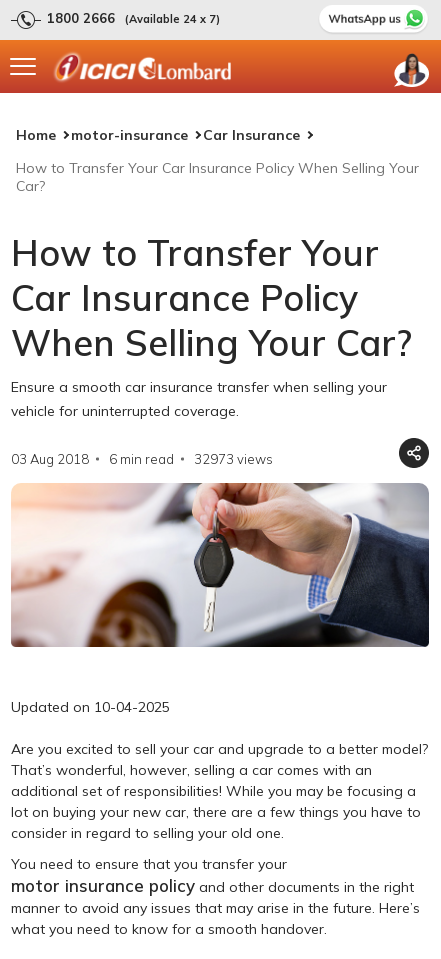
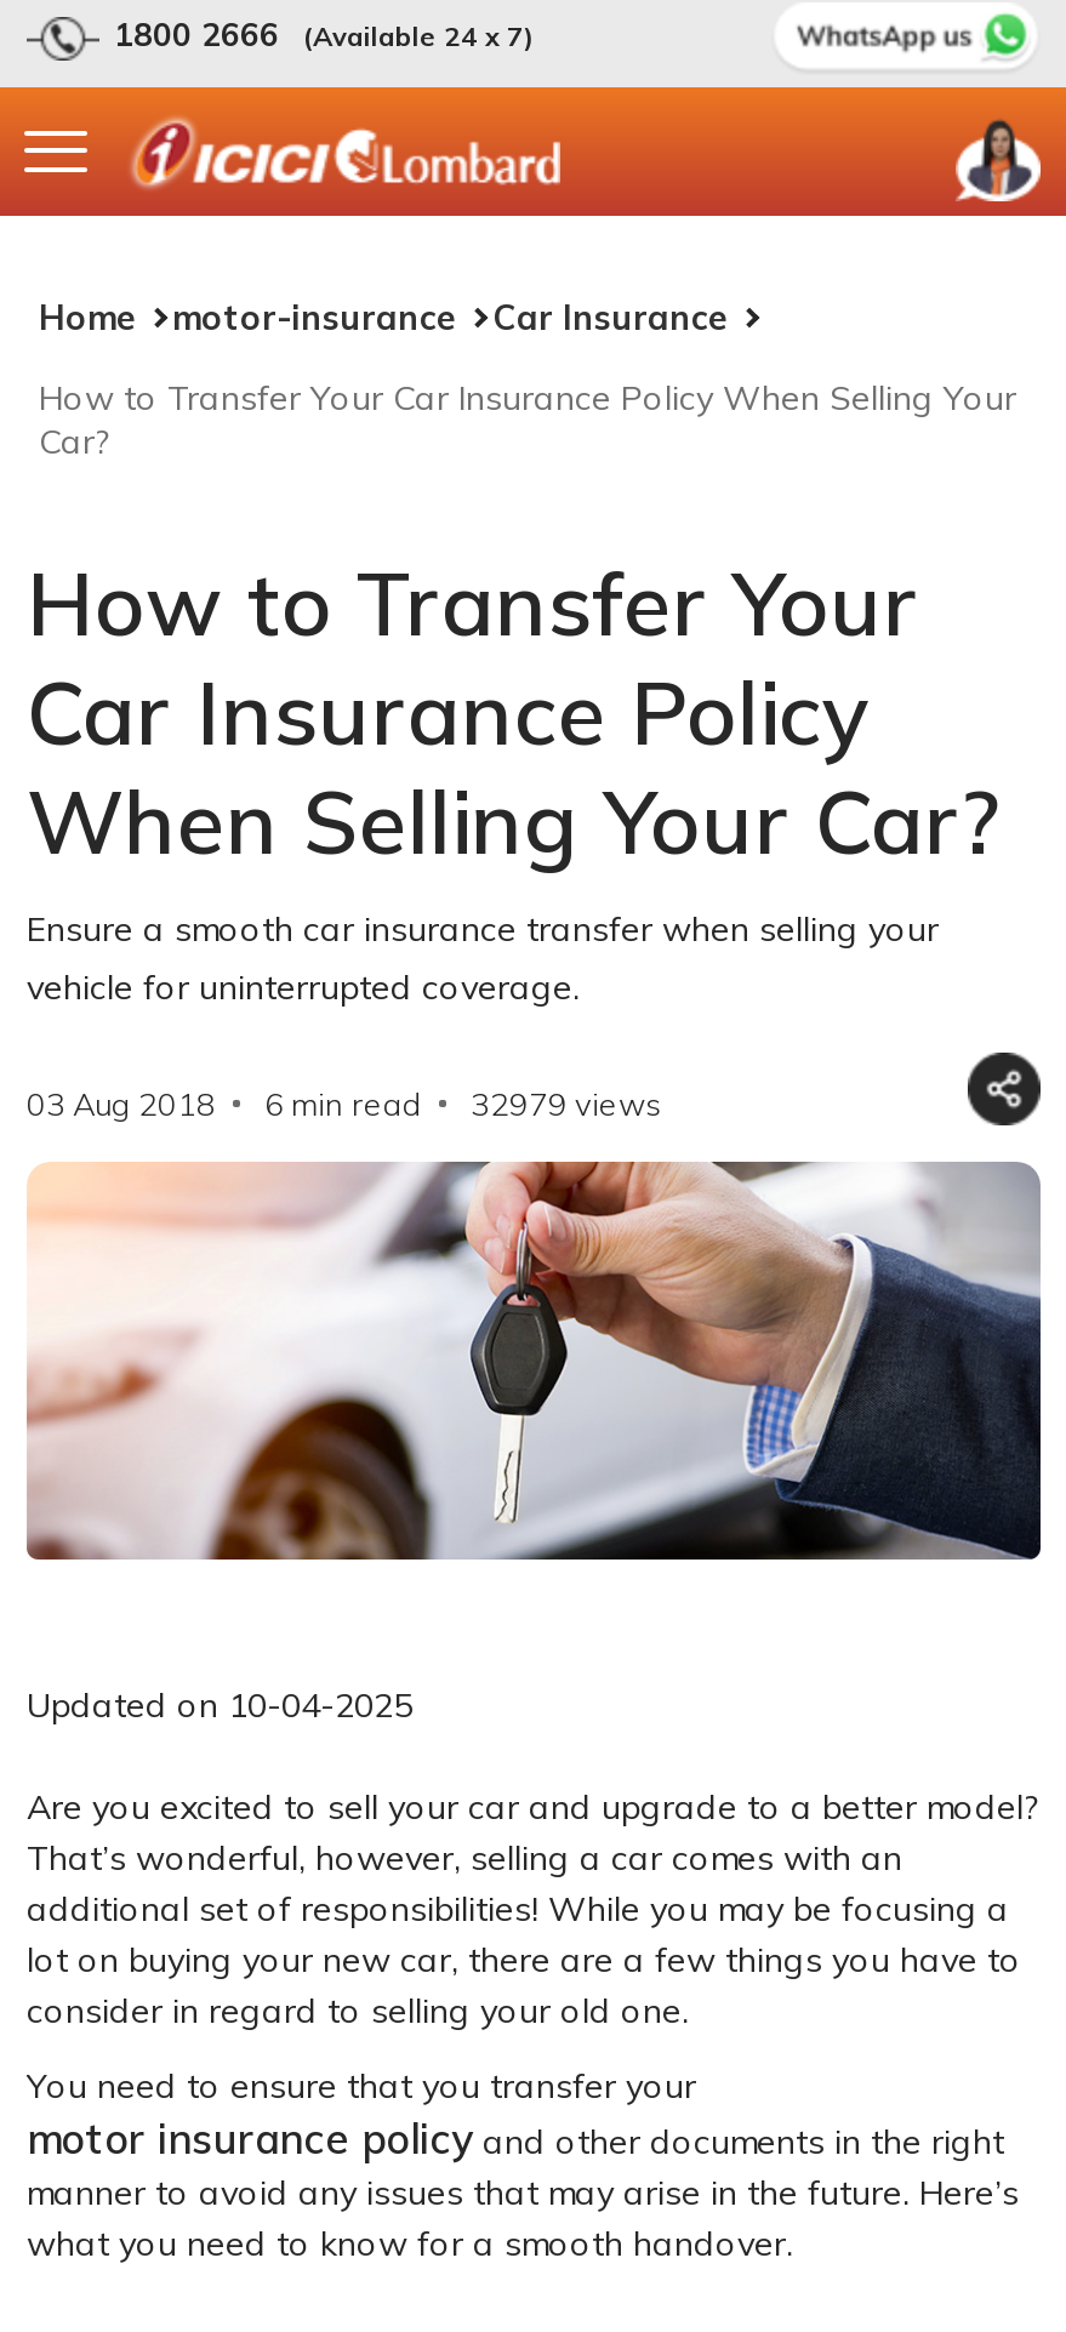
- 03 Aug 2018 6 min read 32973 views
+ 03 Aug 2018 6 min read 32979 views
